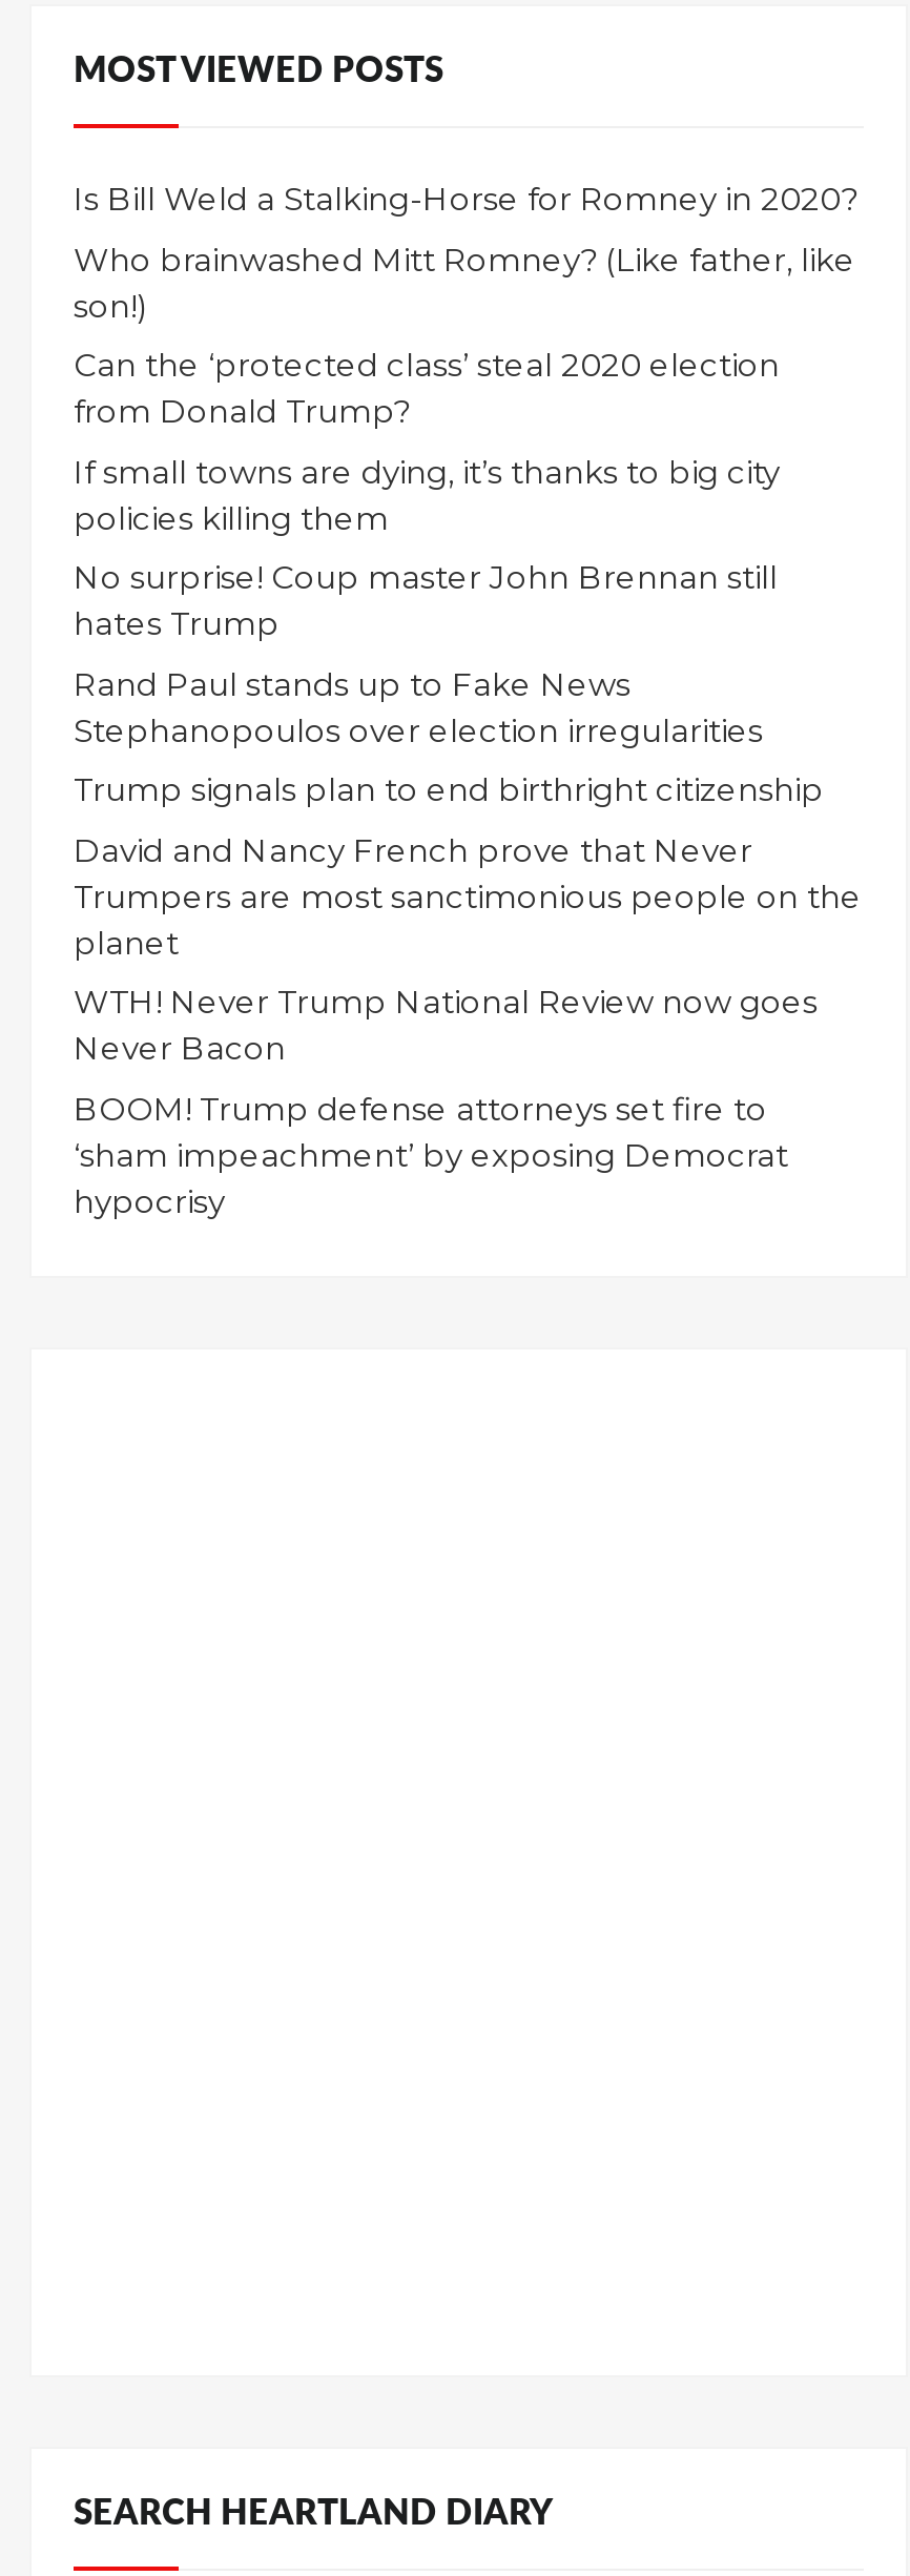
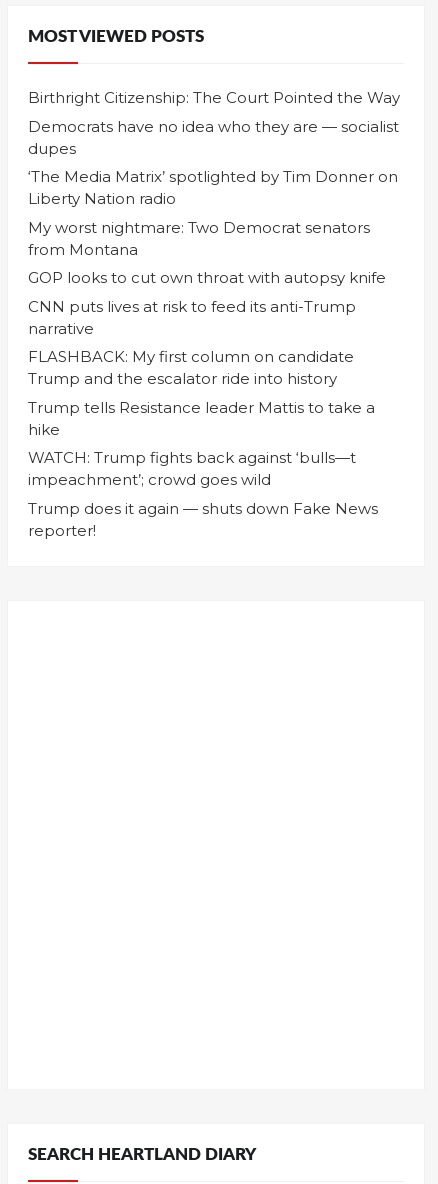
- Is Bill Weld a Stalking-Horse for Romney in 2020?
+ Birthright Citizenship: The Court Pointed the Way

- Who brainwashed Mitt Romney? (Like father, like
- son!)
+ Democrats have no idea who they are — socialist
+ dupes

- Can the ‘protected class’ steal 2020 election
- from Donald Trump?
+ ‘The Media Matrix’ spotlighted by Tim Donner on
+ Liberty Nation radio

- If small towns are dying, it’s thanks to big city
- policies killing them
+ My worst nightmare: Two Democrat senators
+ from Montana

- No surprise! Coup master John Brennan still
- hates Trump
+ GOP looks to cut own throat with autopsy knife

- Rand Paul stands up to Fake News
- Stephanopoulos over election irregularities
+ CNN puts lives at risk to feed its anti-Trump
+ narrative

- Trump signals plan to end birthright citizenship
+ FLASHBACK: My first column on candidate
+ Trump and the escalator ride into history

- David and Nancy French prove that Never
- Trumpers are most sanctimonious people on the
- planet
+ Trump tells Resistance leader Mattis to take a
+ hike

- WTH! Never Trump National Review now goes
- Never Bacon
+ WATCH: Trump fights back against ‘bulls—t
+ impeachment’; crowd goes wild

- BOOM! Trump defense attorneys set fire to
- ‘sham impeachment’ by exposing Democrat
- hypocrisy
+ Trump does it again — shuts down Fake News
+ reporter!
